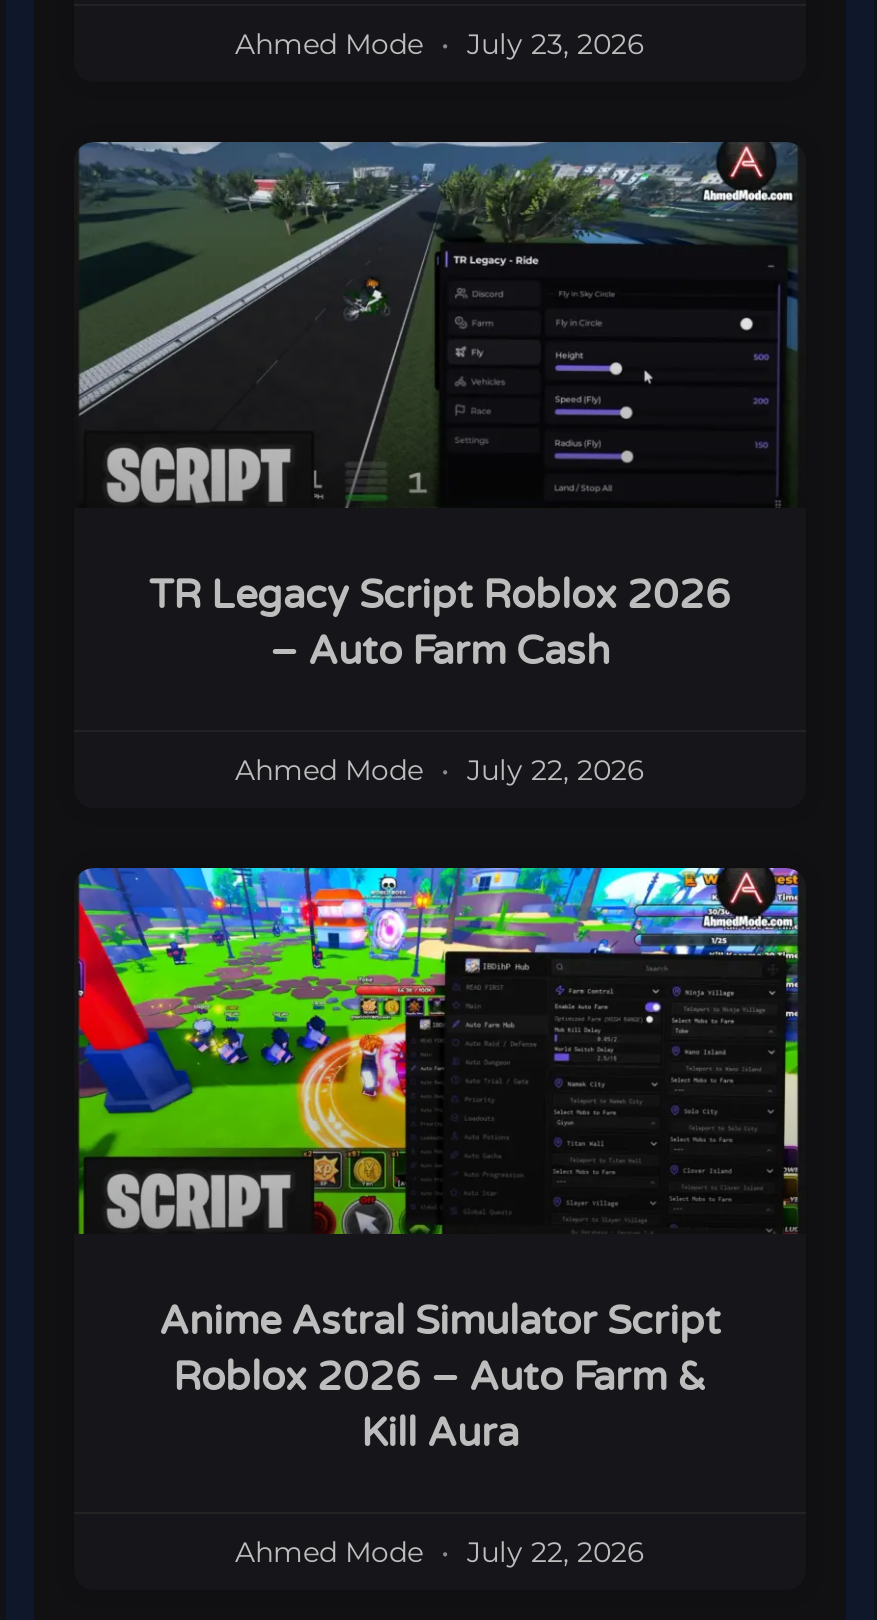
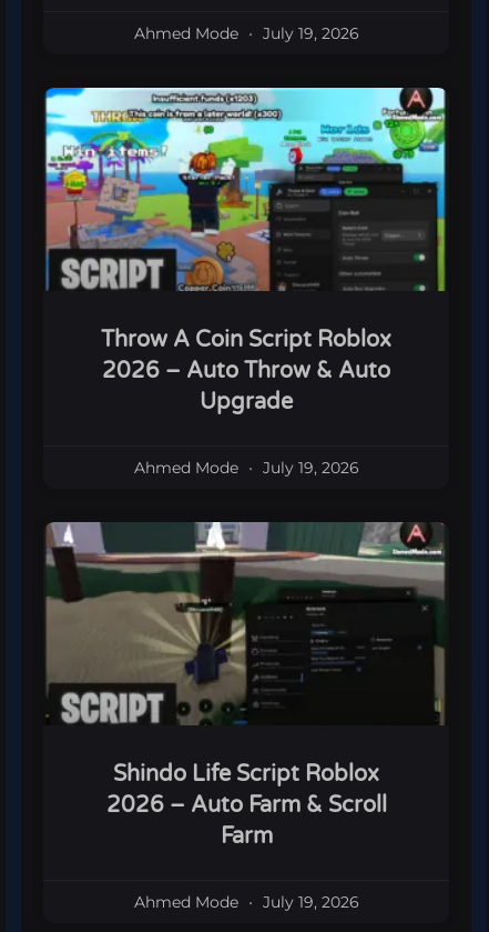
- Ahmed Mode July 23, 2026
+ Ahmed Mode July 19, 2026

- [image]
- TR Legacy Script Roblox 2026
- – Auto Farm Cash
+ [image]
+ Throw A Coin Script Roblox
+ 2026 – Auto Throw & Auto
+ Upgrade

- Ahmed Mode July 22, 2026
+ Ahmed Mode July 19, 2026

- [image]
- Anime Astral Simulator Script
- Roblox 2026 – Auto Farm &
- Kill Aura
+ [image]
+ Shindo Life Script Roblox
+ 2026 – Auto Farm & Scroll
+ Farm

- Ahmed Mode July 22, 2026
+ Ahmed Mode July 19, 2026
